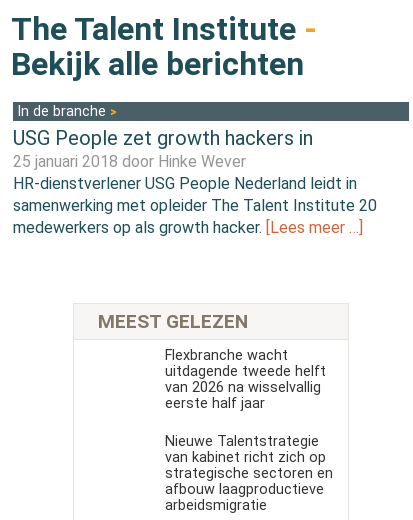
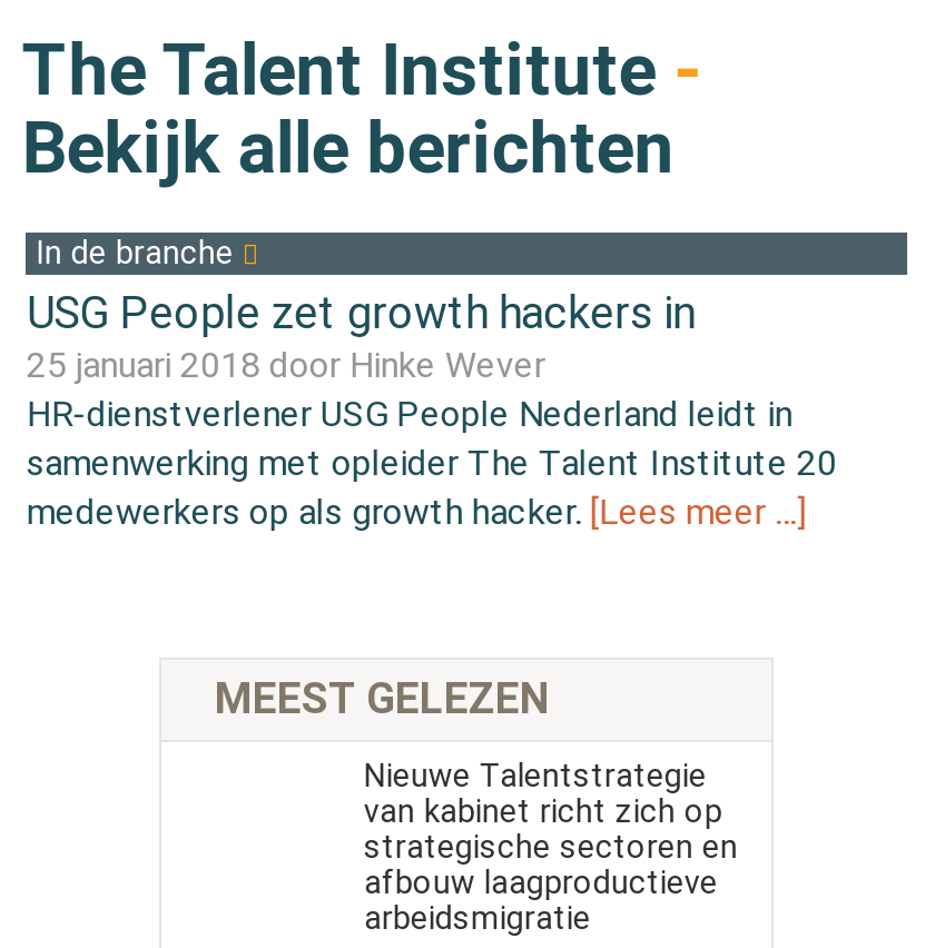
- Flexbranche wacht
- uitdagende tweede helft
- van 2026 na wisselvallig
- eerste half jaar
